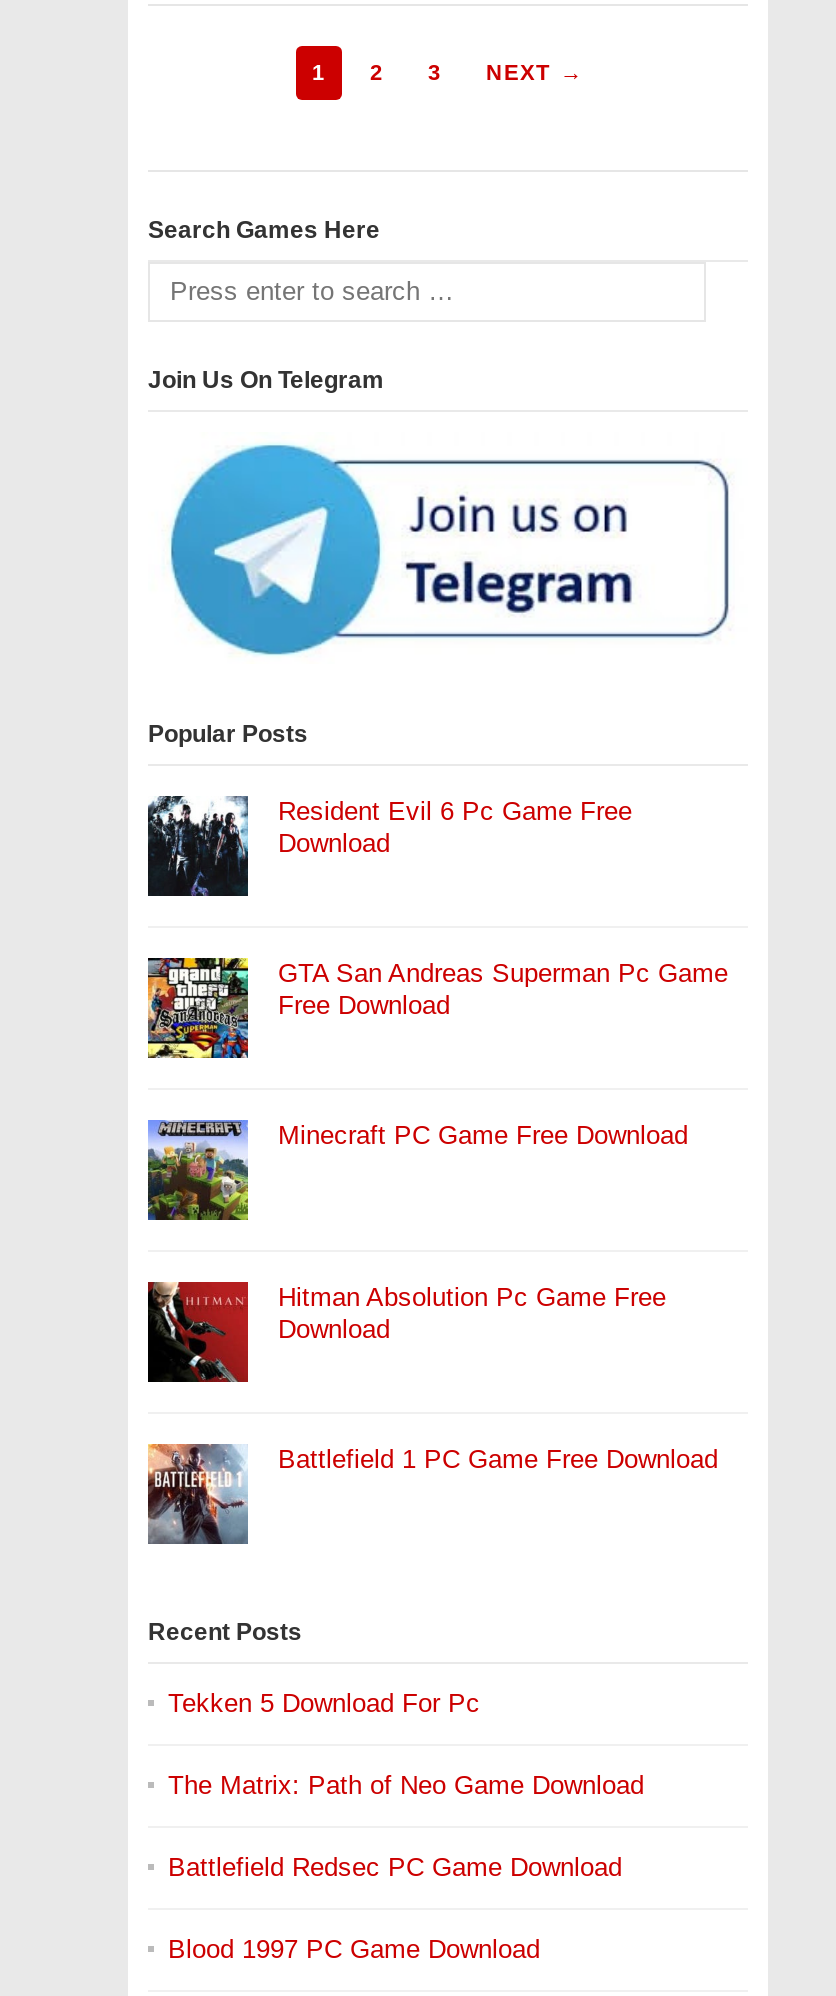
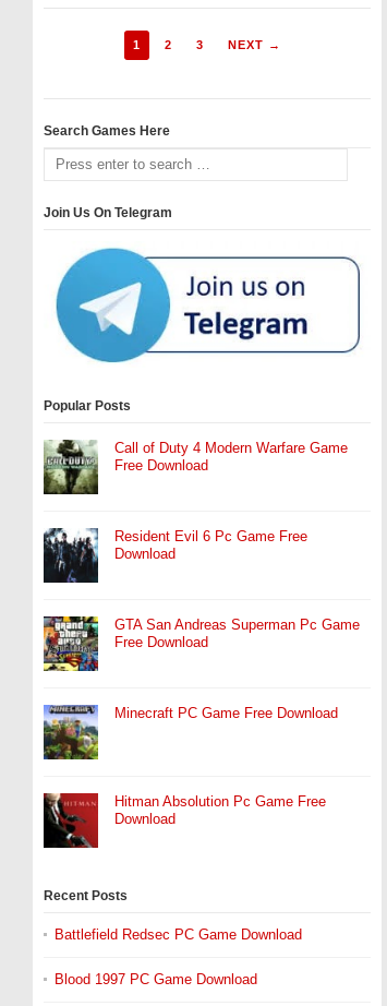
+ [image]
+ Call of Duty 4 Modern Warfare Game
+ Free Download

moved down: [image] | Resident Evil 6 Pc Game Free | Download | GTA San Andreas Superman Pc Game | Free Download | Minecraft PC Game Free Download | Hitman Absolution Pc Game Free | Download

- [image]
- Battlefield 1 PC Game Free Download

- Tekken 5 Download For Pc
- The Matrix: Path of Neo Game Download
